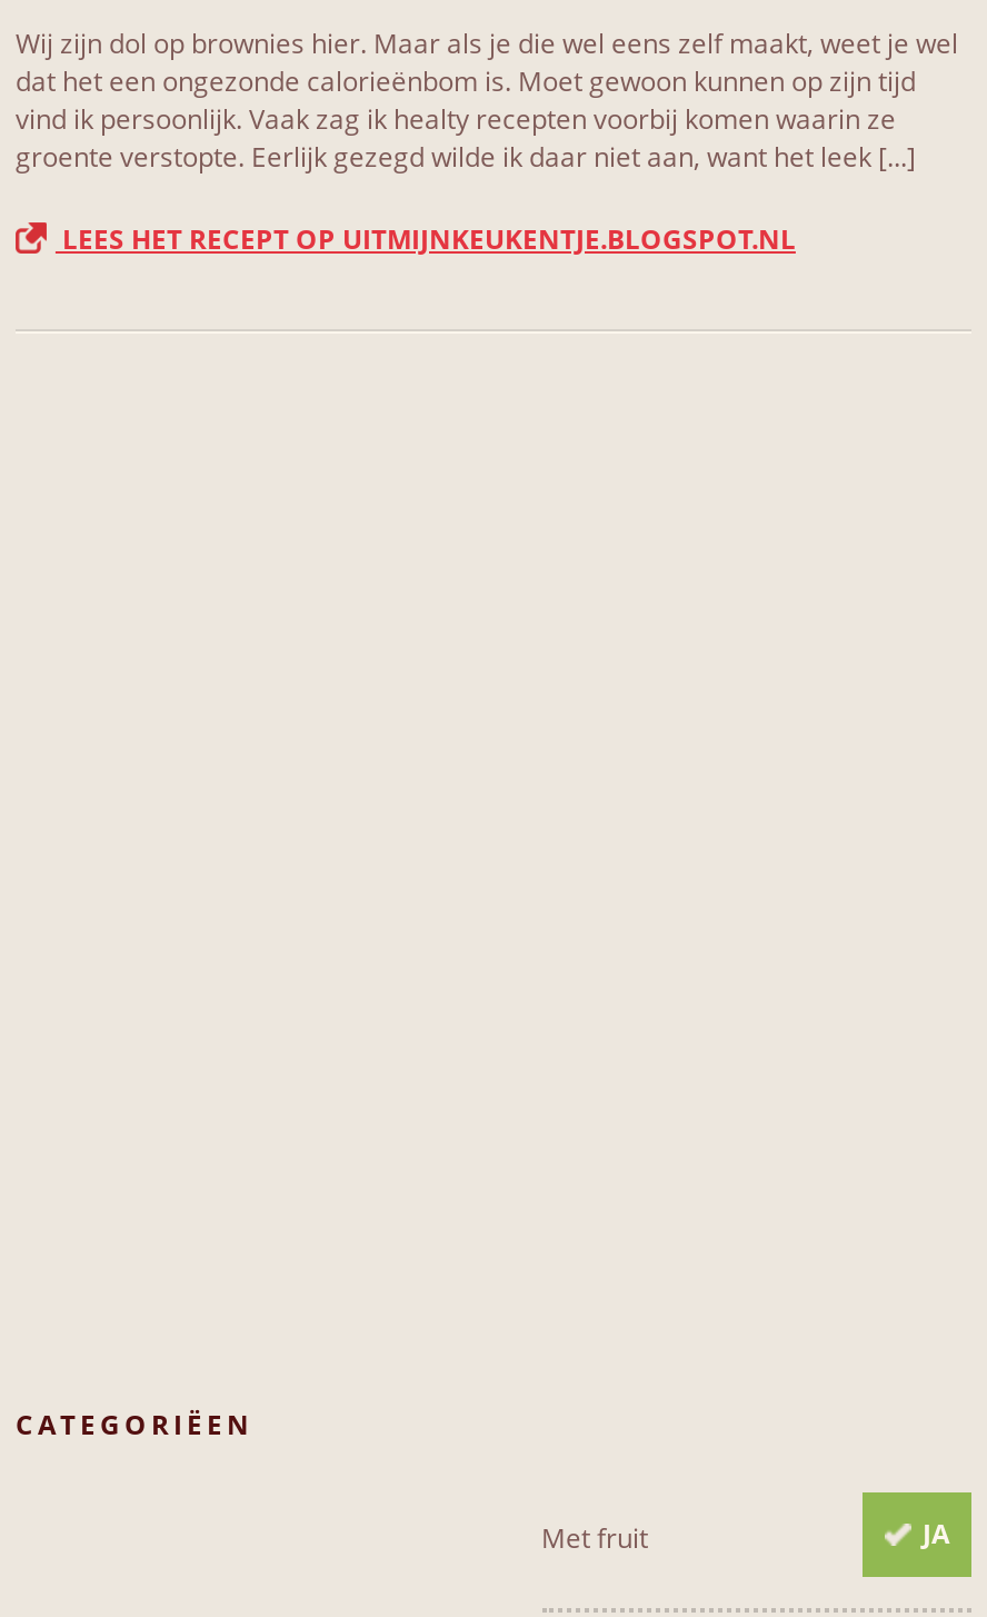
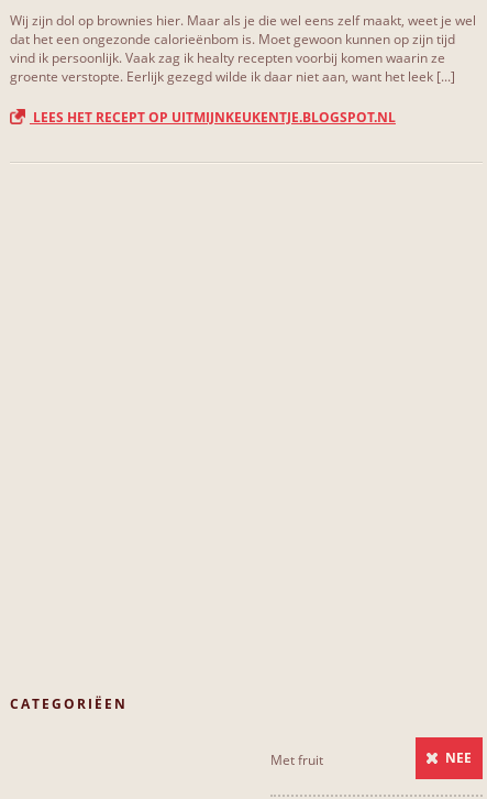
- JA
+ NEE
